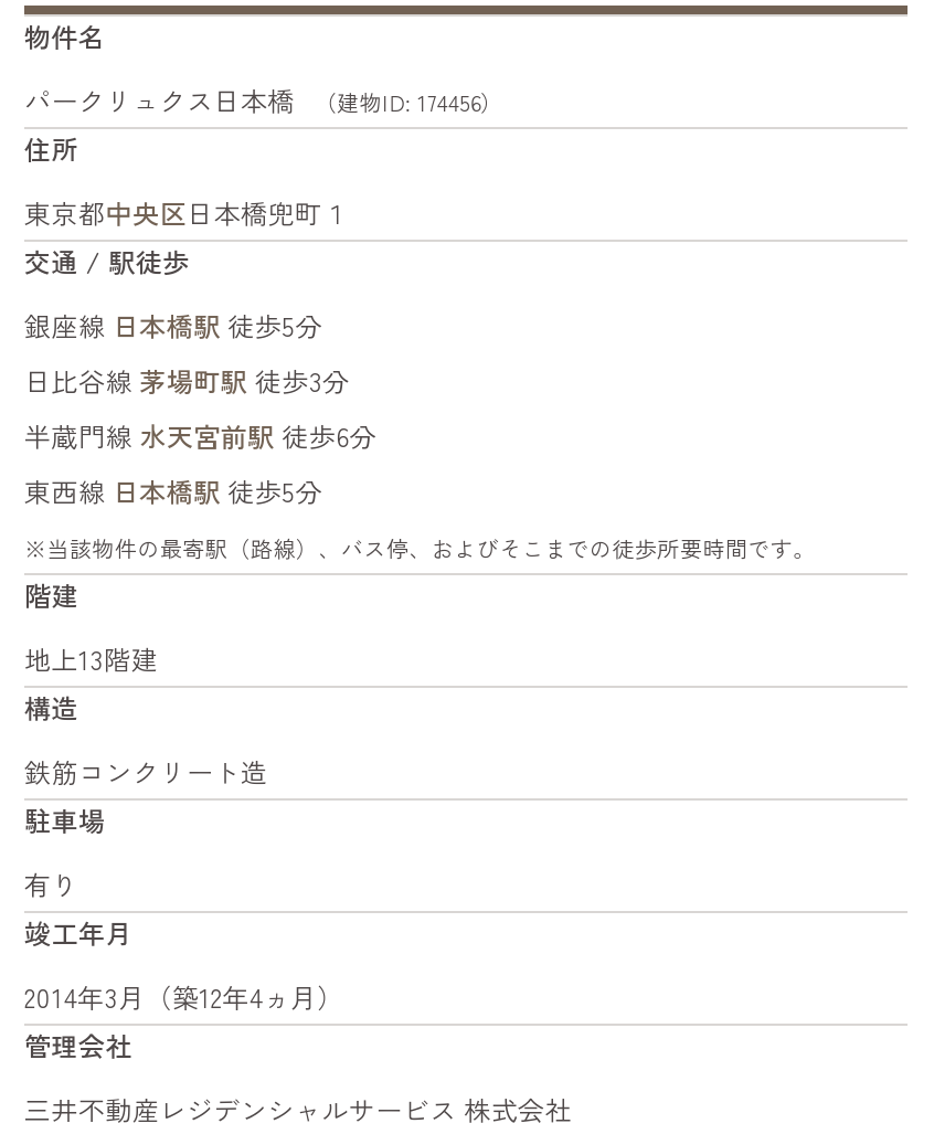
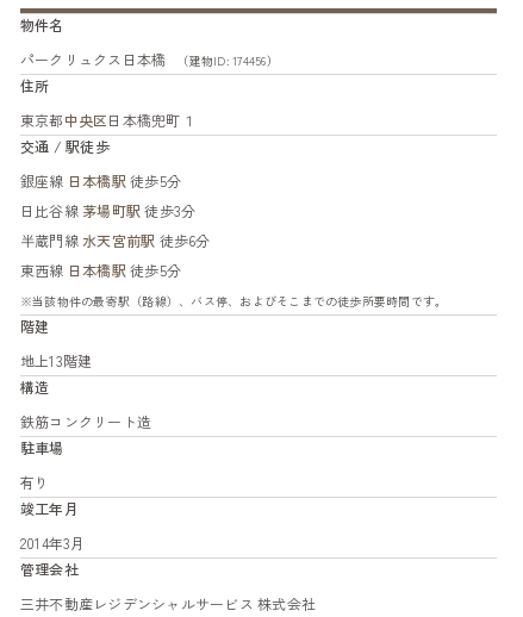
- 2014年3月（築12年4ヵ月）
+ 2014年3月
